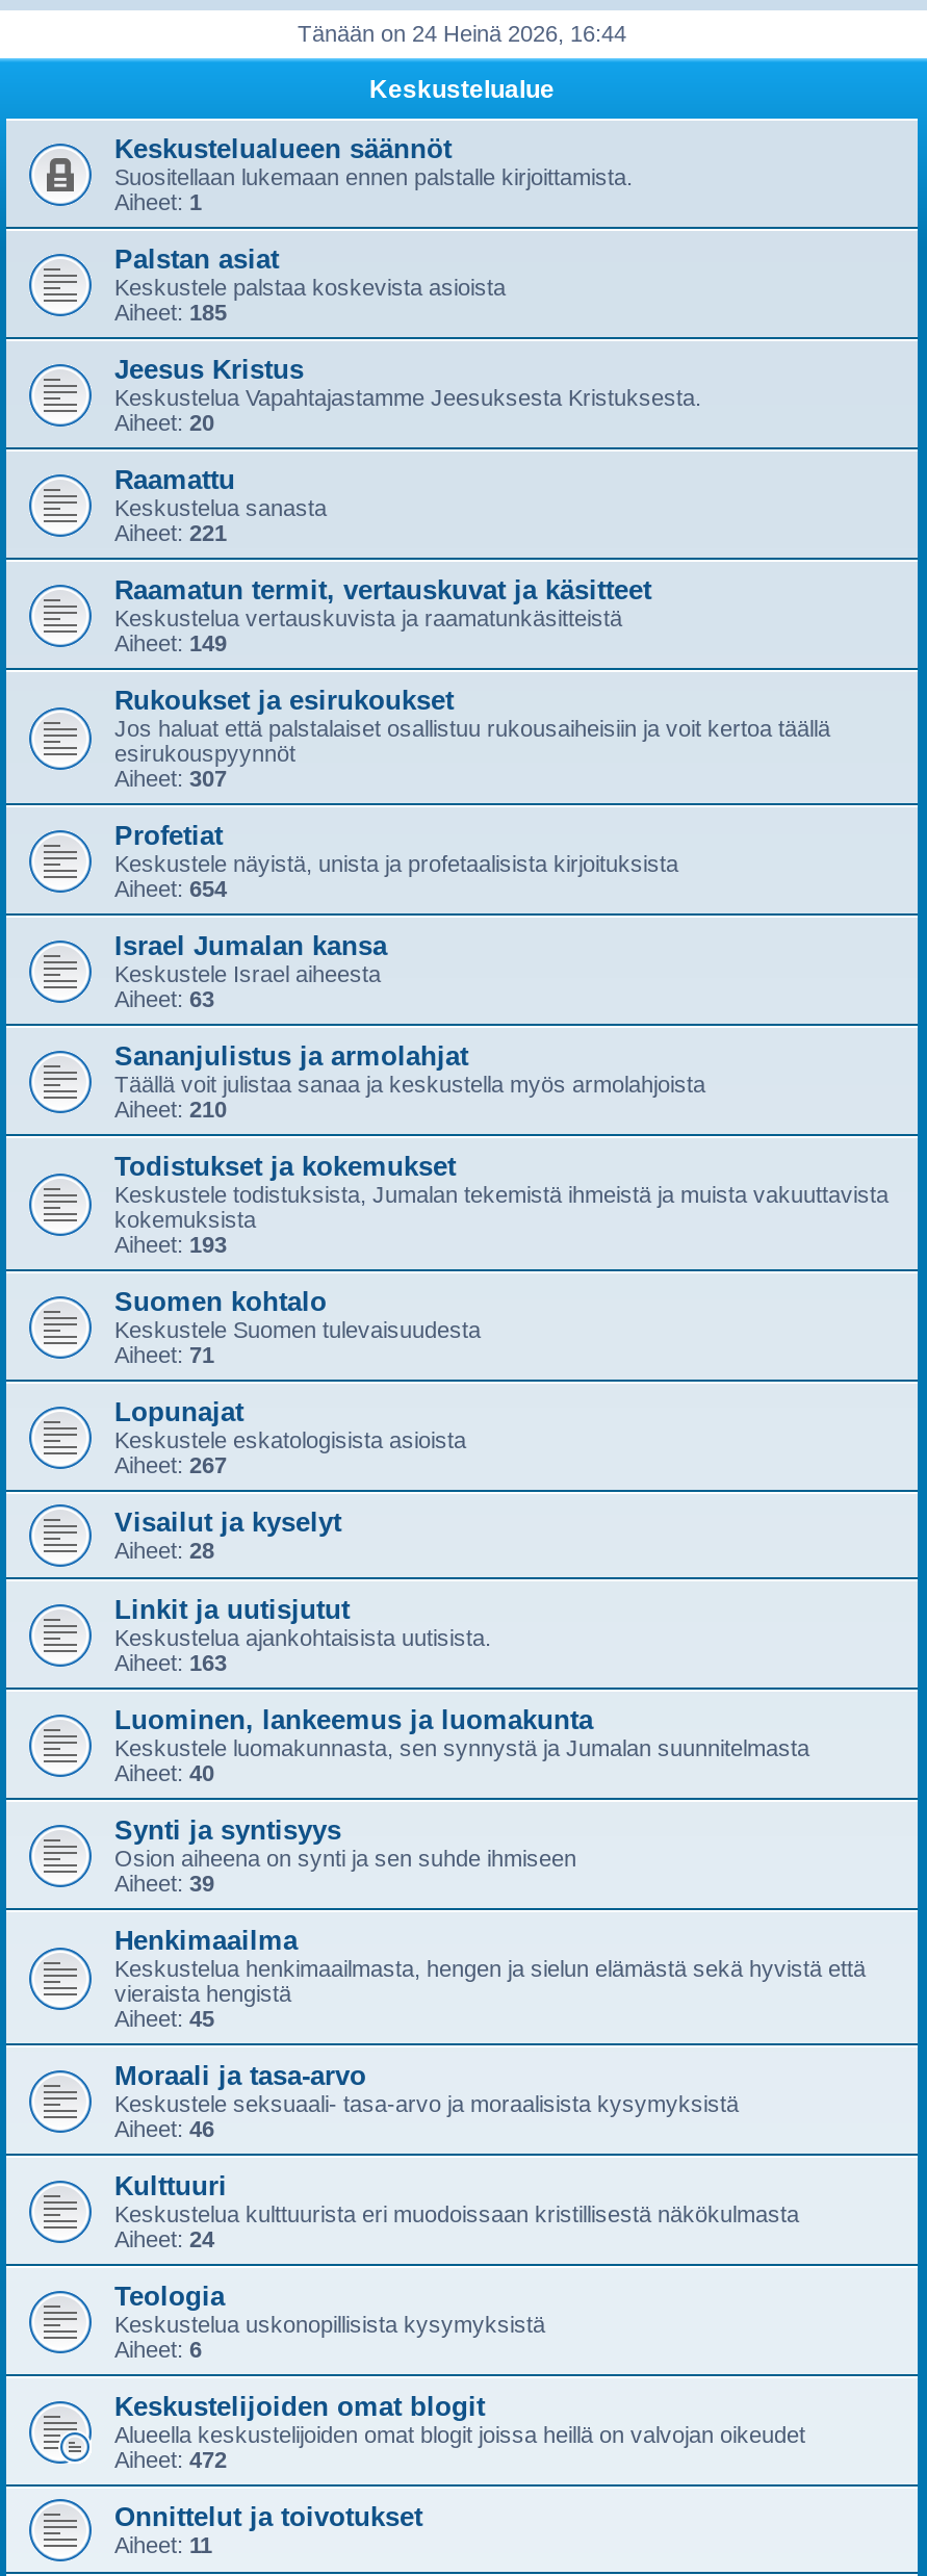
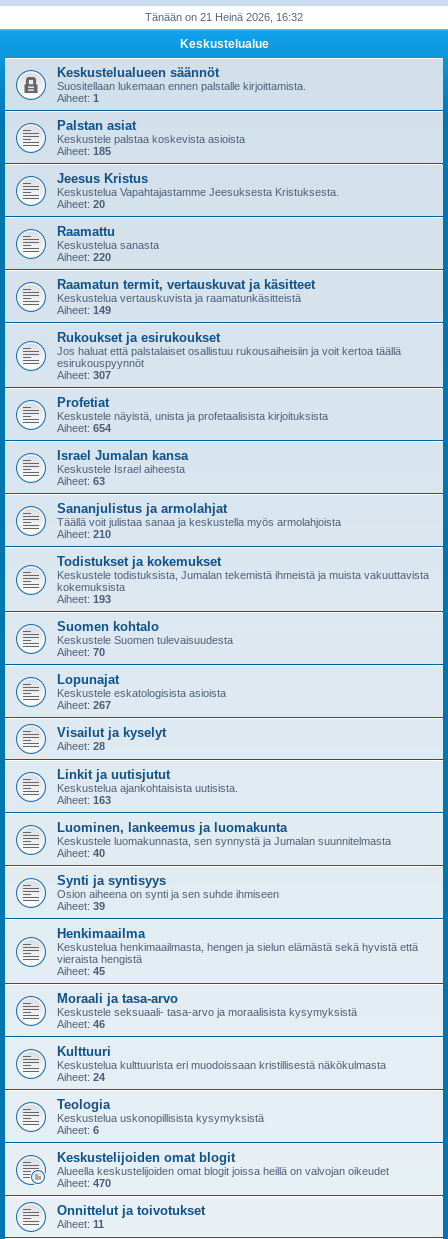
- Tänään on 24 Heinä 2026, 16:44
+ Tänään on 21 Heinä 2026, 16:32

- Aiheet: 221
+ Aiheet: 220

- Aiheet: 71
+ Aiheet: 70

- Aiheet: 472
+ Aiheet: 470
